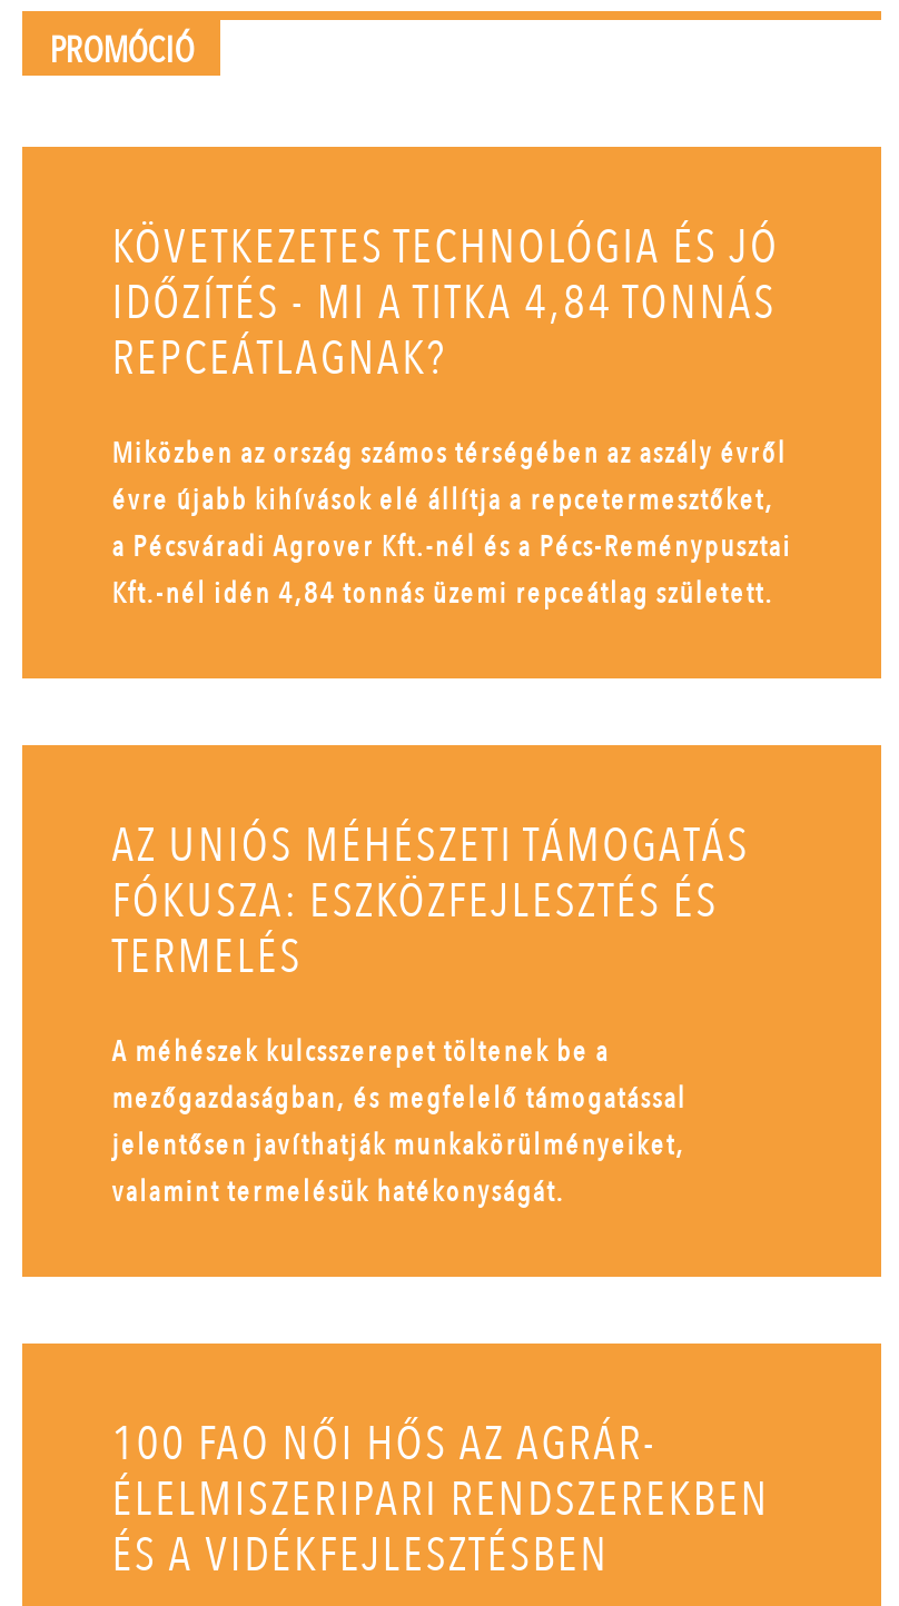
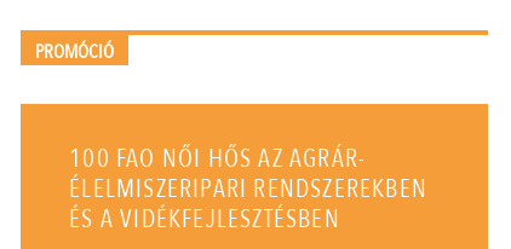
- KÖVETKEZETES TECHNOLÓGIA ÉS JÓ
- IDŐZÍTÉS - MI A TITKA 4,84 TONNÁS
- REPCEÁTLAGNAK?
- Miközben az ország számos térségében az aszály évről
- évre újabb kihívások elé állítja a repcetermesztőket,
- a Pécsváradi Agrover Kft.-nél és a Pécs-Reménypusztai
- Kft.-nél idén 4,84 tonnás üzemi repceátlag született.

- AZ UNIÓS MÉHÉSZETI TÁMOGATÁS
- FÓKUSZA: ESZKÖZFEJLESZTÉS ÉS
- TERMELÉS
- A méhészek kulcsszerepet töltenek be a
- mezőgazdaságban, és megfelelő támogatással
- jelentősen javíthatják munkakörülményeiket,
- valamint termelésük hatékonyságát.
